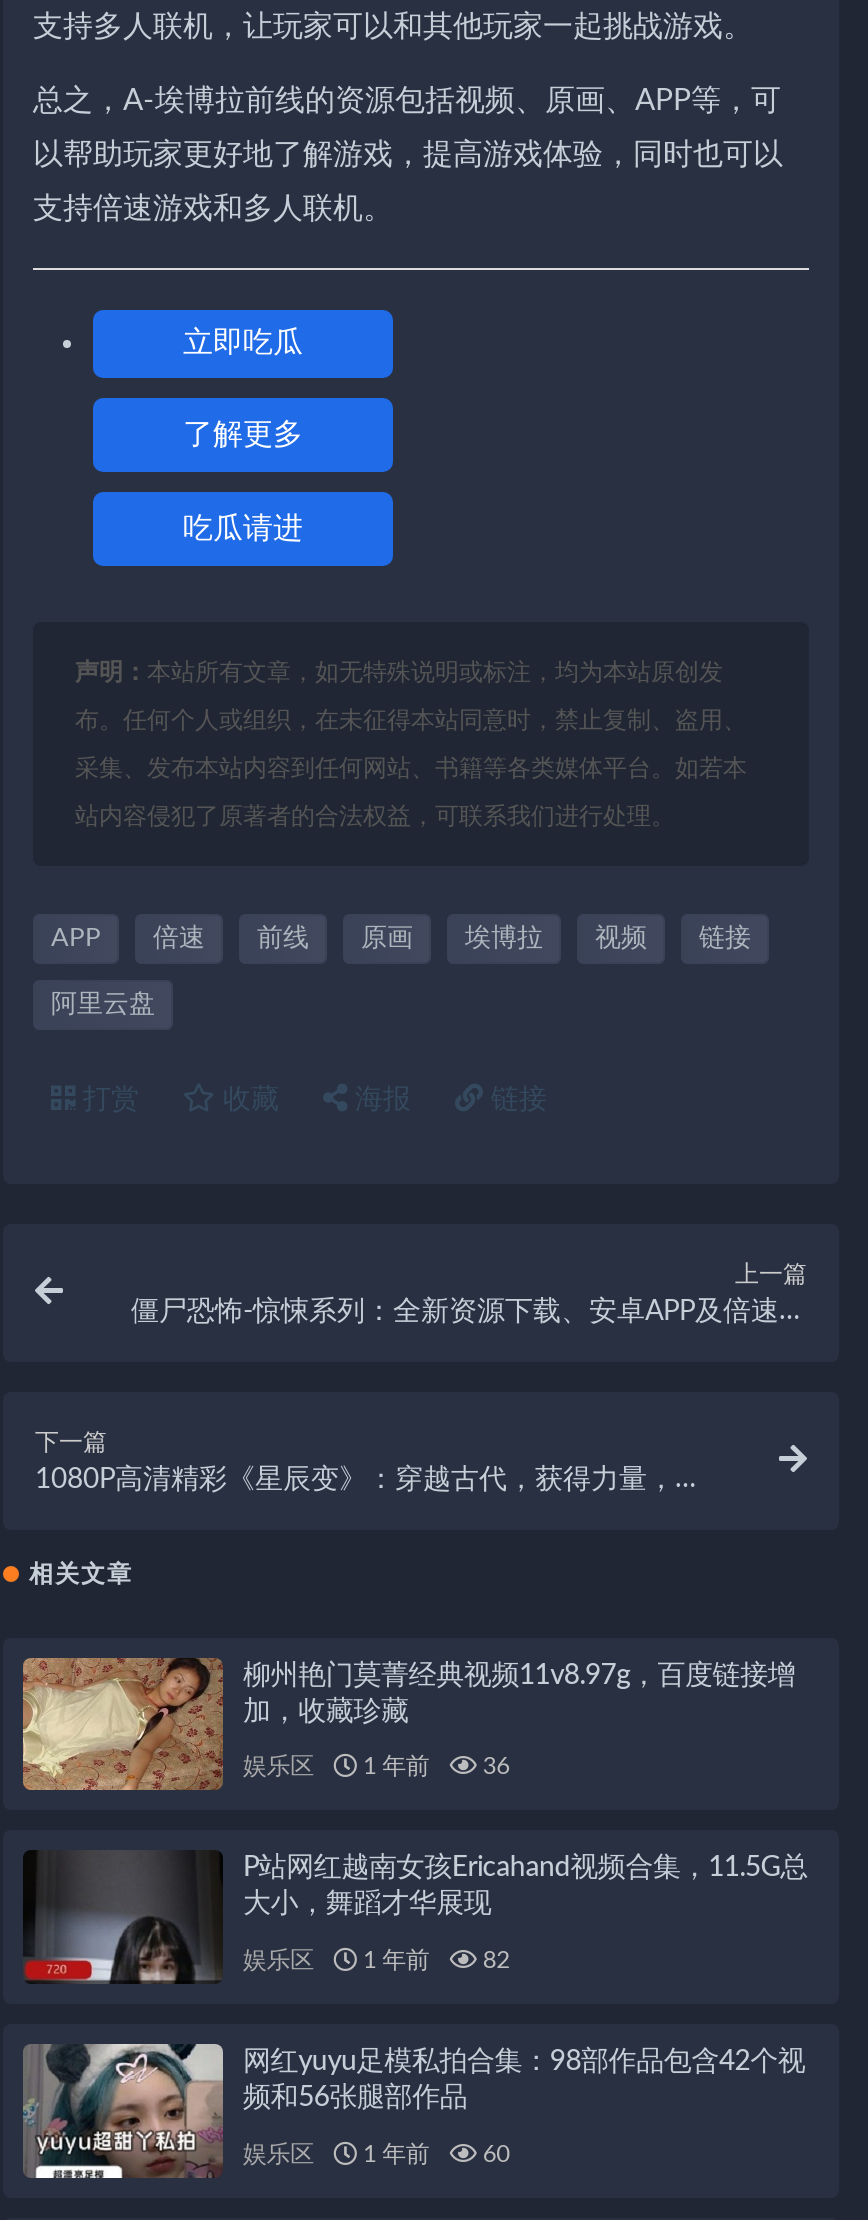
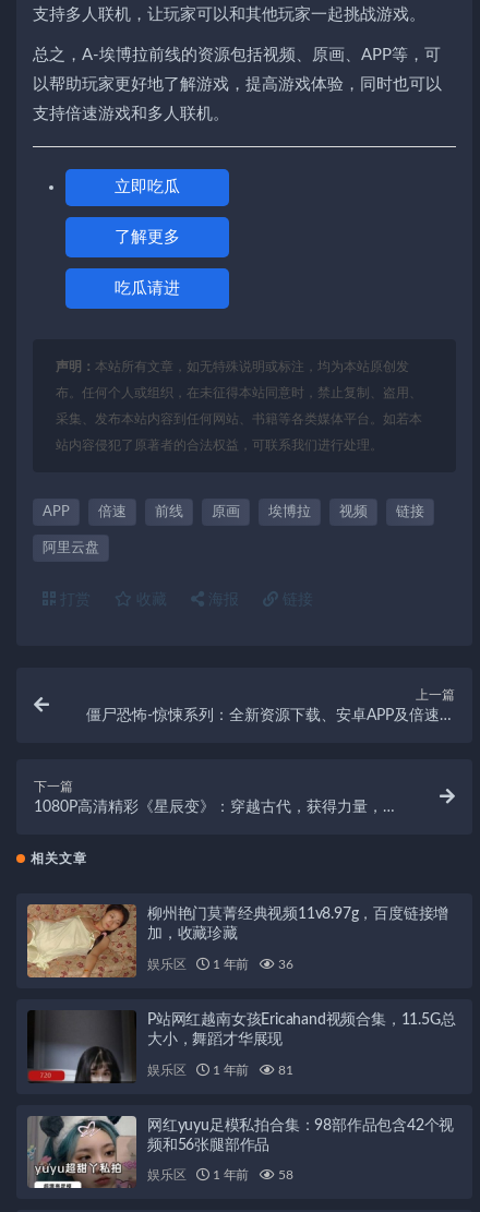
- 娱乐区 1 年前 82
+ 娱乐区 1 年前 81

- 娱乐区 1 年前 60
+ 娱乐区 1 年前 58
